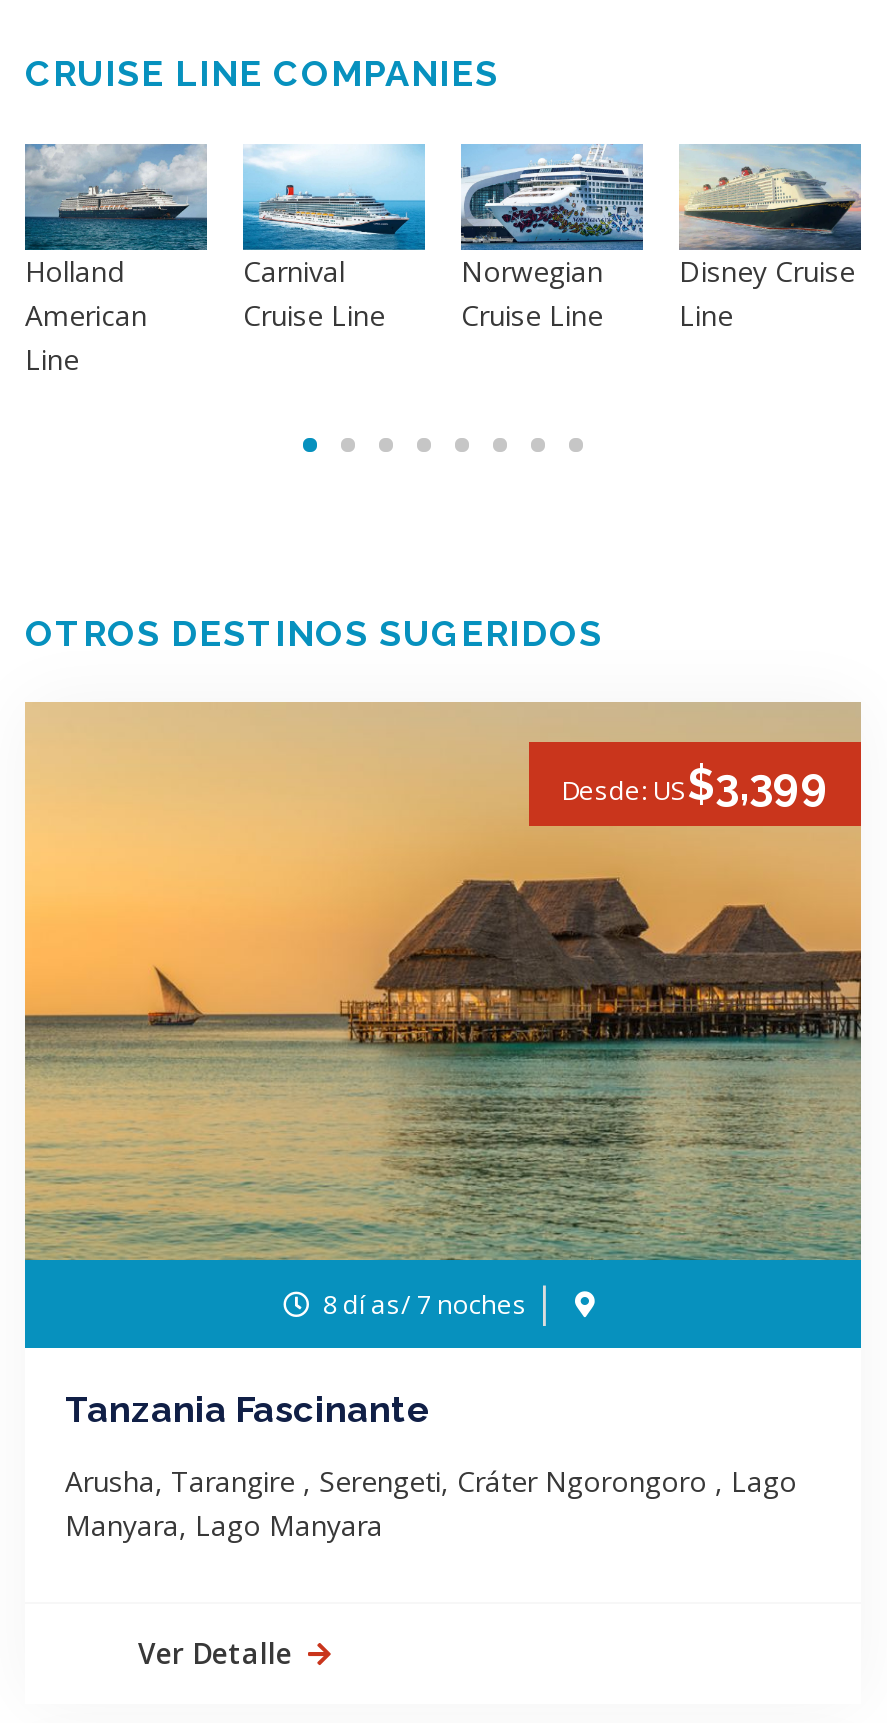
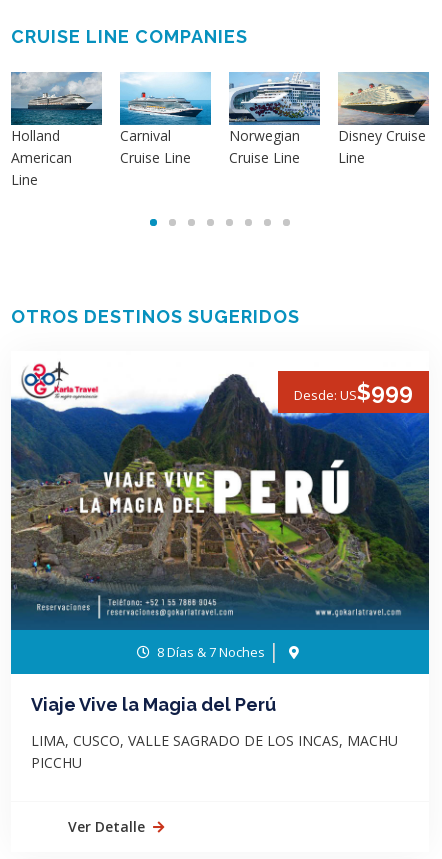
- [image]
- Desde: US$3,399
+ [image]
+ Desde: US$999

- 8 dí as/ 7 noches
+ 8 Días & 7 Noches

- Tanzania Fascinante
+ Viaje Vive la Magia del Perú

- Arusha, Tarangire , Serengeti, Cráter Ngorongoro , Lago
- Manyara, Lago Manyara
+ LIMA, CUSCO, VALLE SAGRADO DE LOS INCAS, MACHU
+ PICCHU
